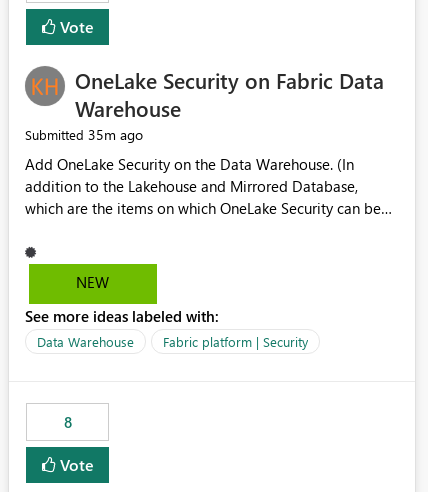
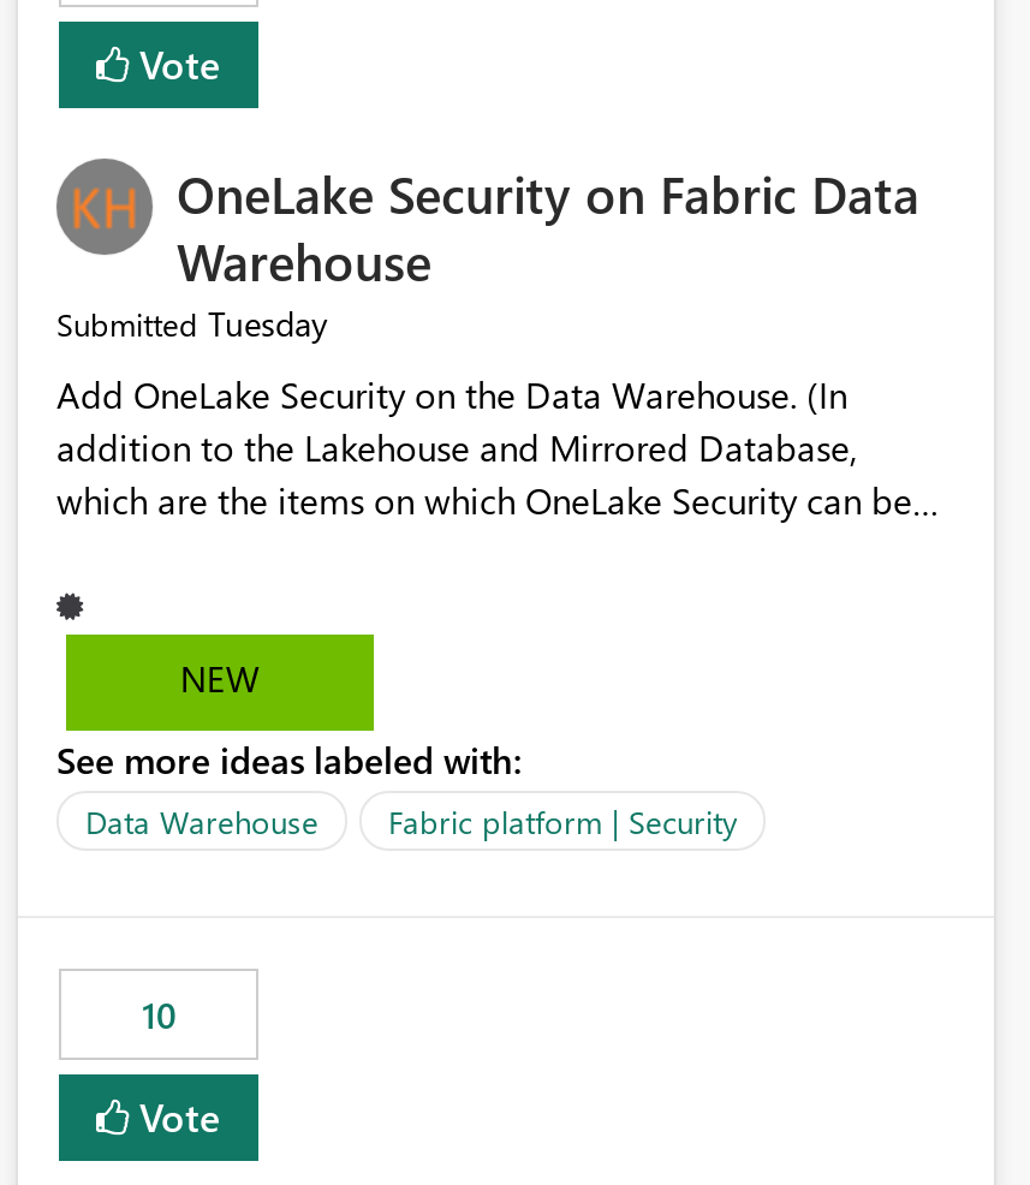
- Submitted 35m ago
+ Submitted Tuesday

- 8
+ 10
